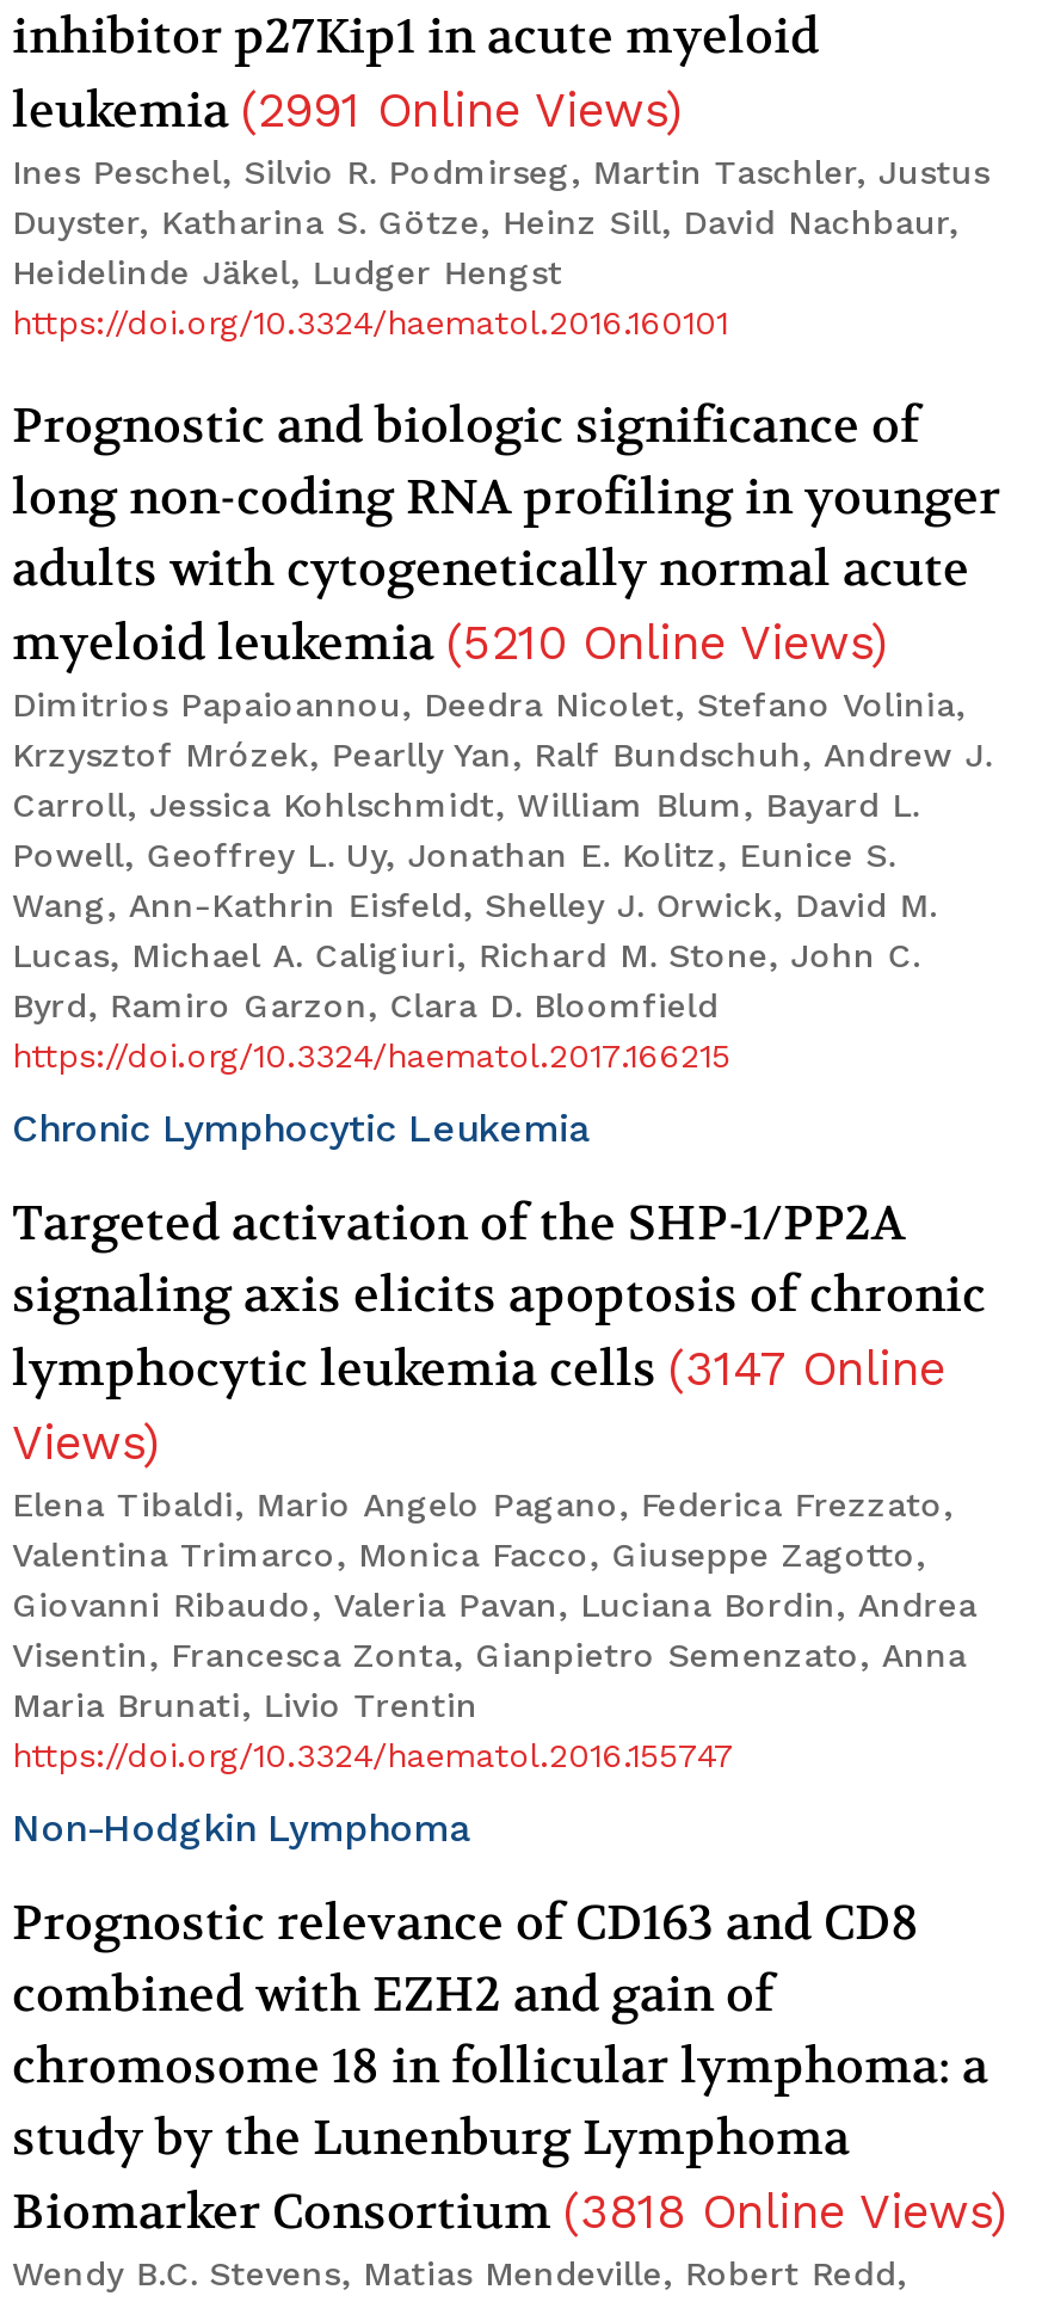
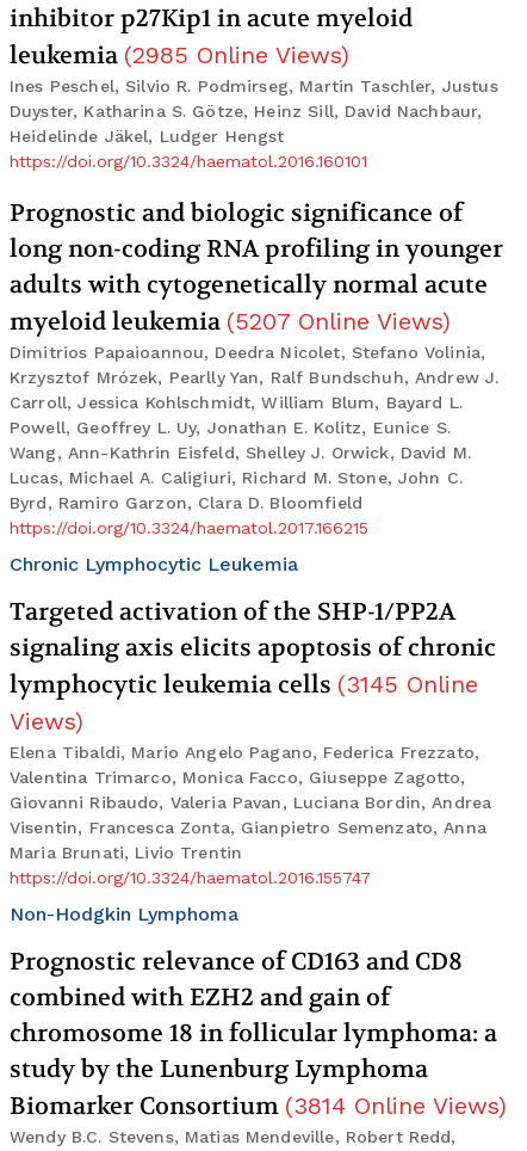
- leukemia (2991 Online Views)
+ leukemia (2985 Online Views)

- myeloid leukemia (5210 Online Views)
+ myeloid leukemia (5207 Online Views)

- lymphocytic leukemia cells (3147 Online
+ lymphocytic leukemia cells (3145 Online

- Biomarker Consortium (3818 Online Views)
+ Biomarker Consortium (3814 Online Views)
